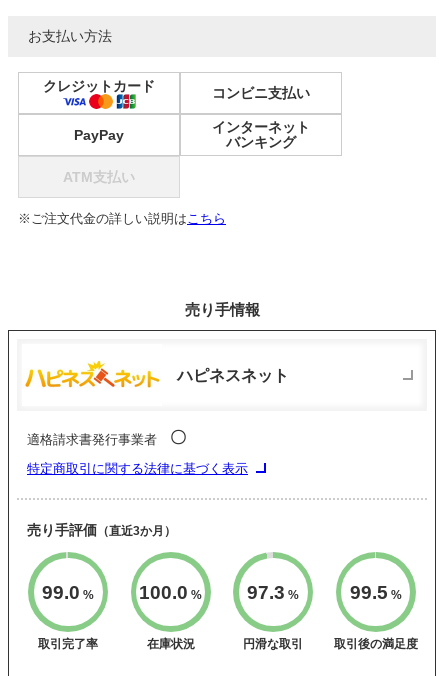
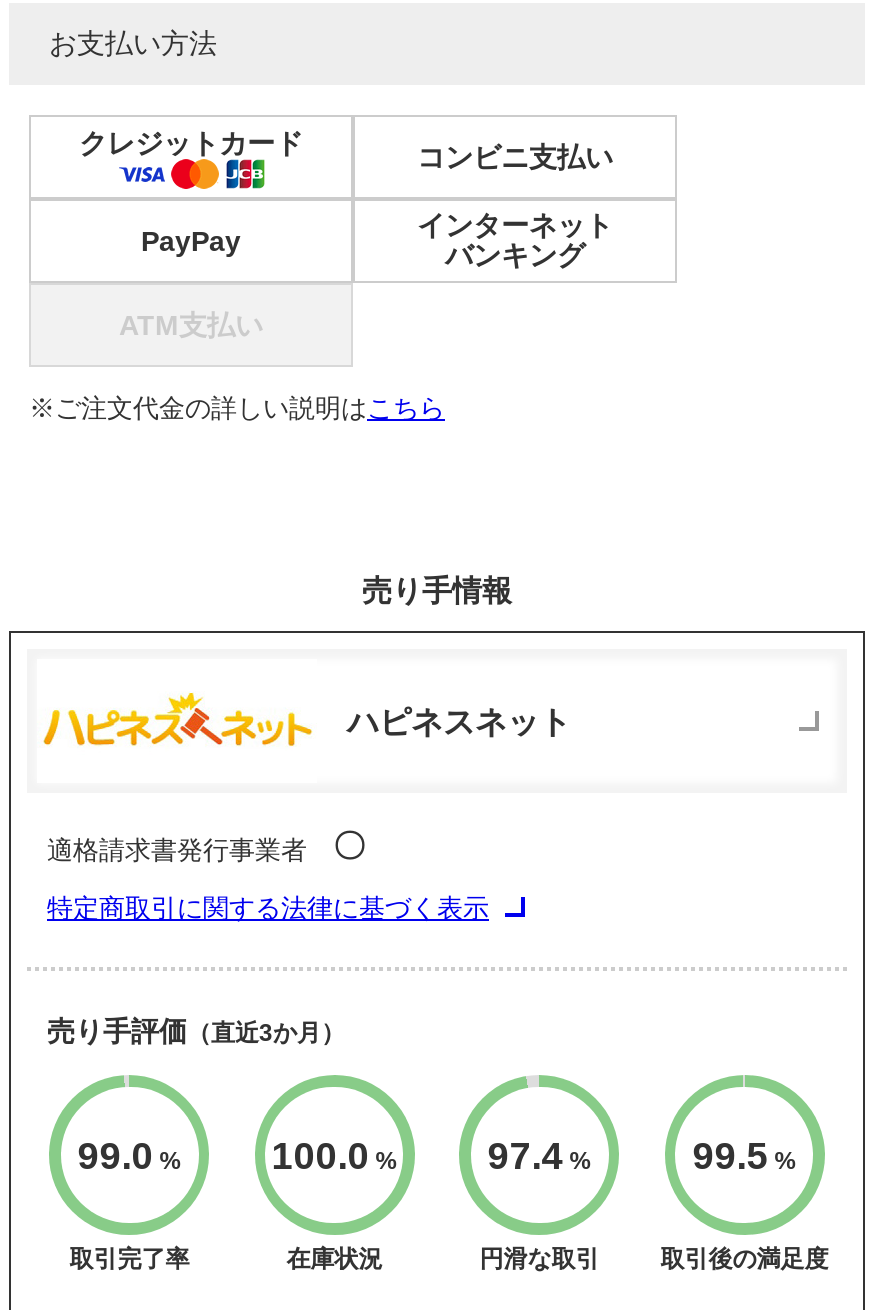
- 97.3%
+ 97.4%
